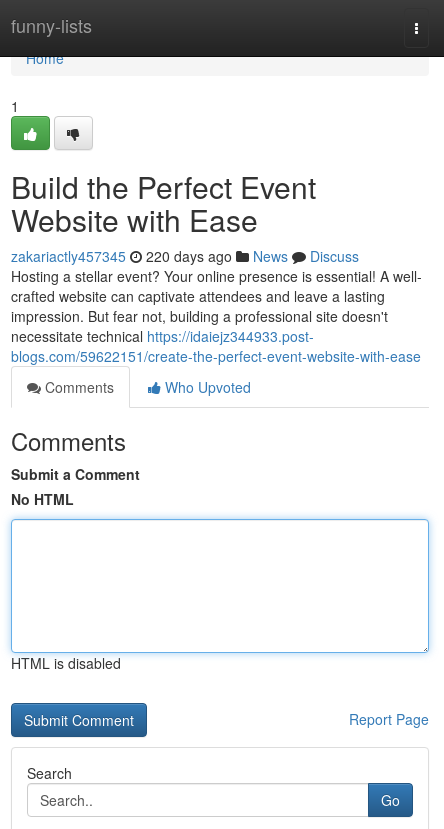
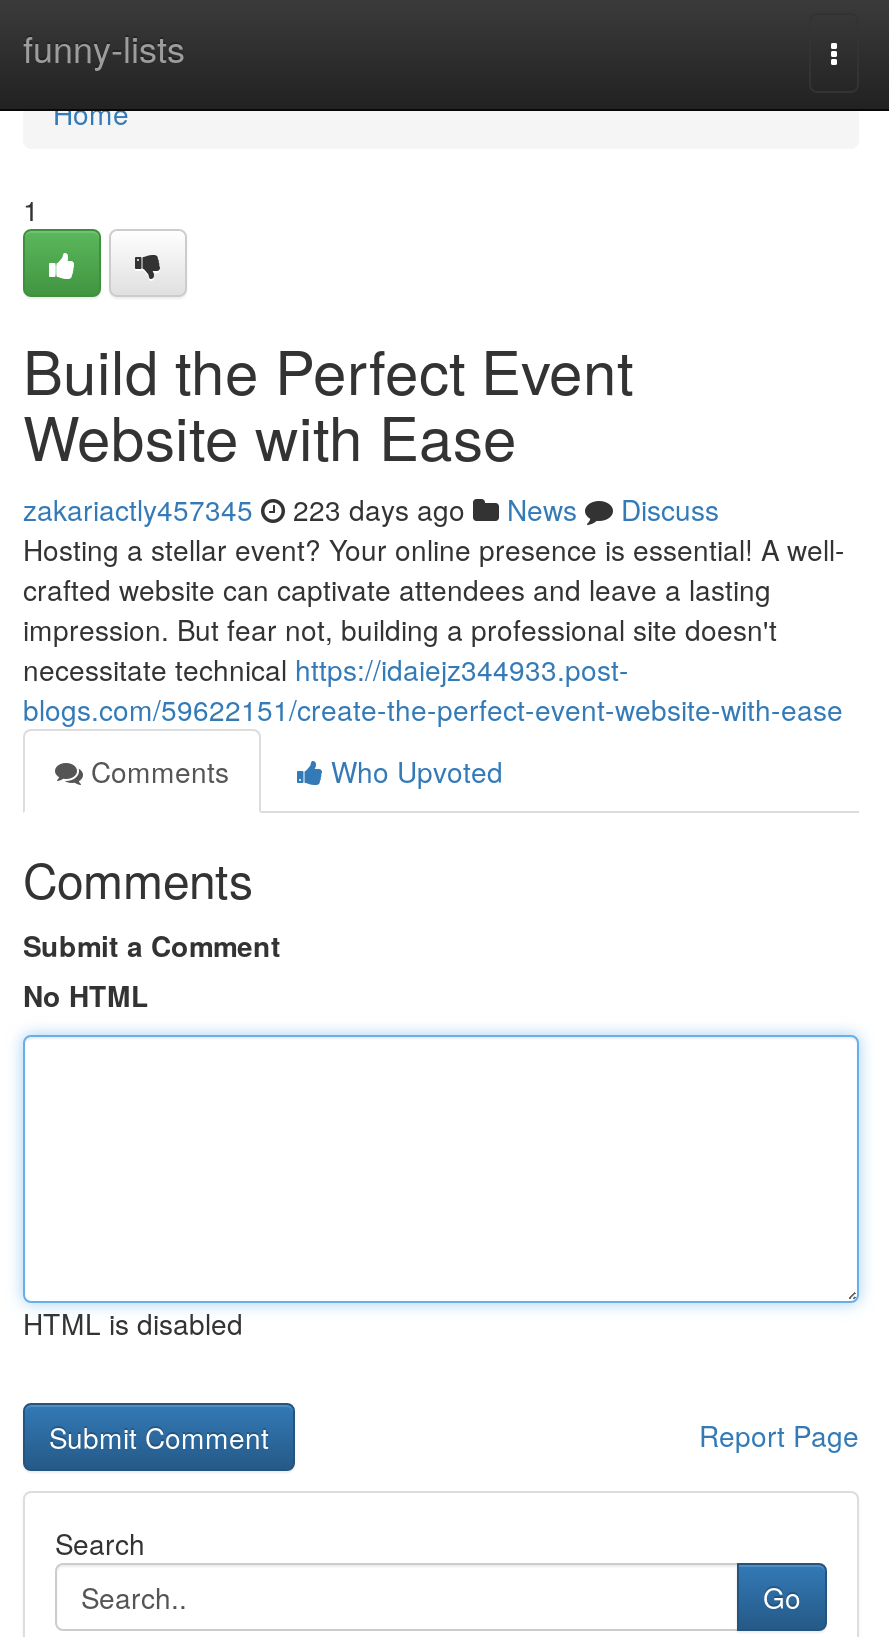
- zakariactly457345 220 days ago News Discuss
+ zakariactly457345 223 days ago News Discuss
